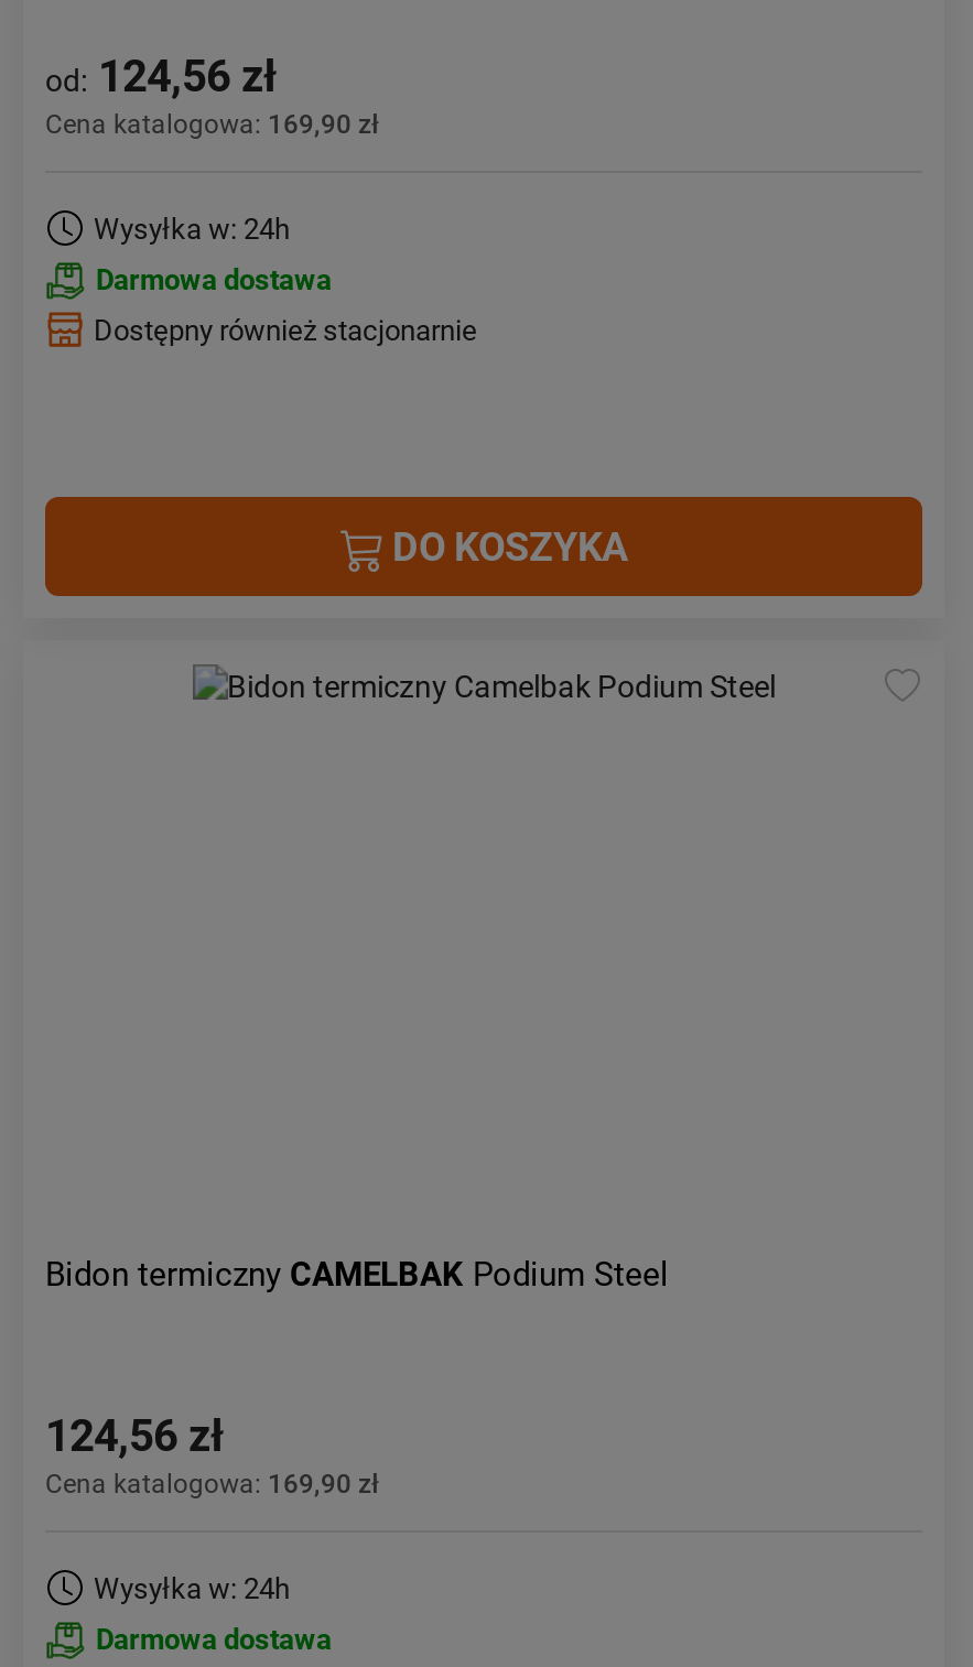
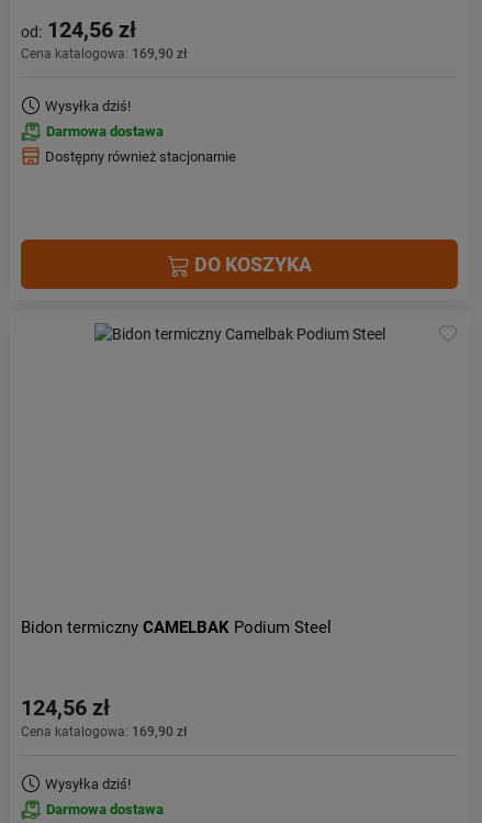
- Wysyłka w: 24h
+ Wysyłka dziś!

- Wysyłka w: 24h
+ Wysyłka dziś!
